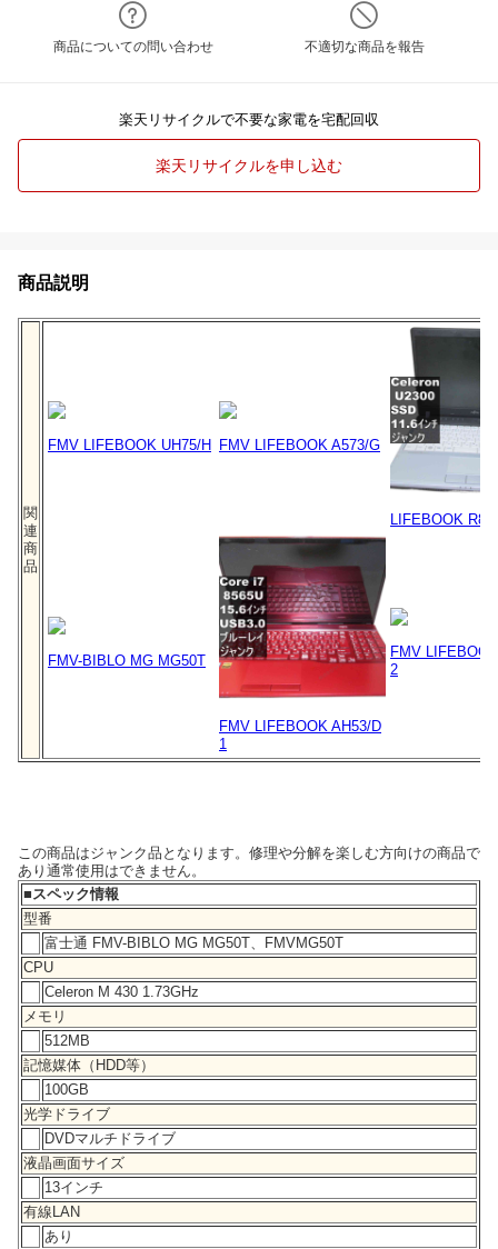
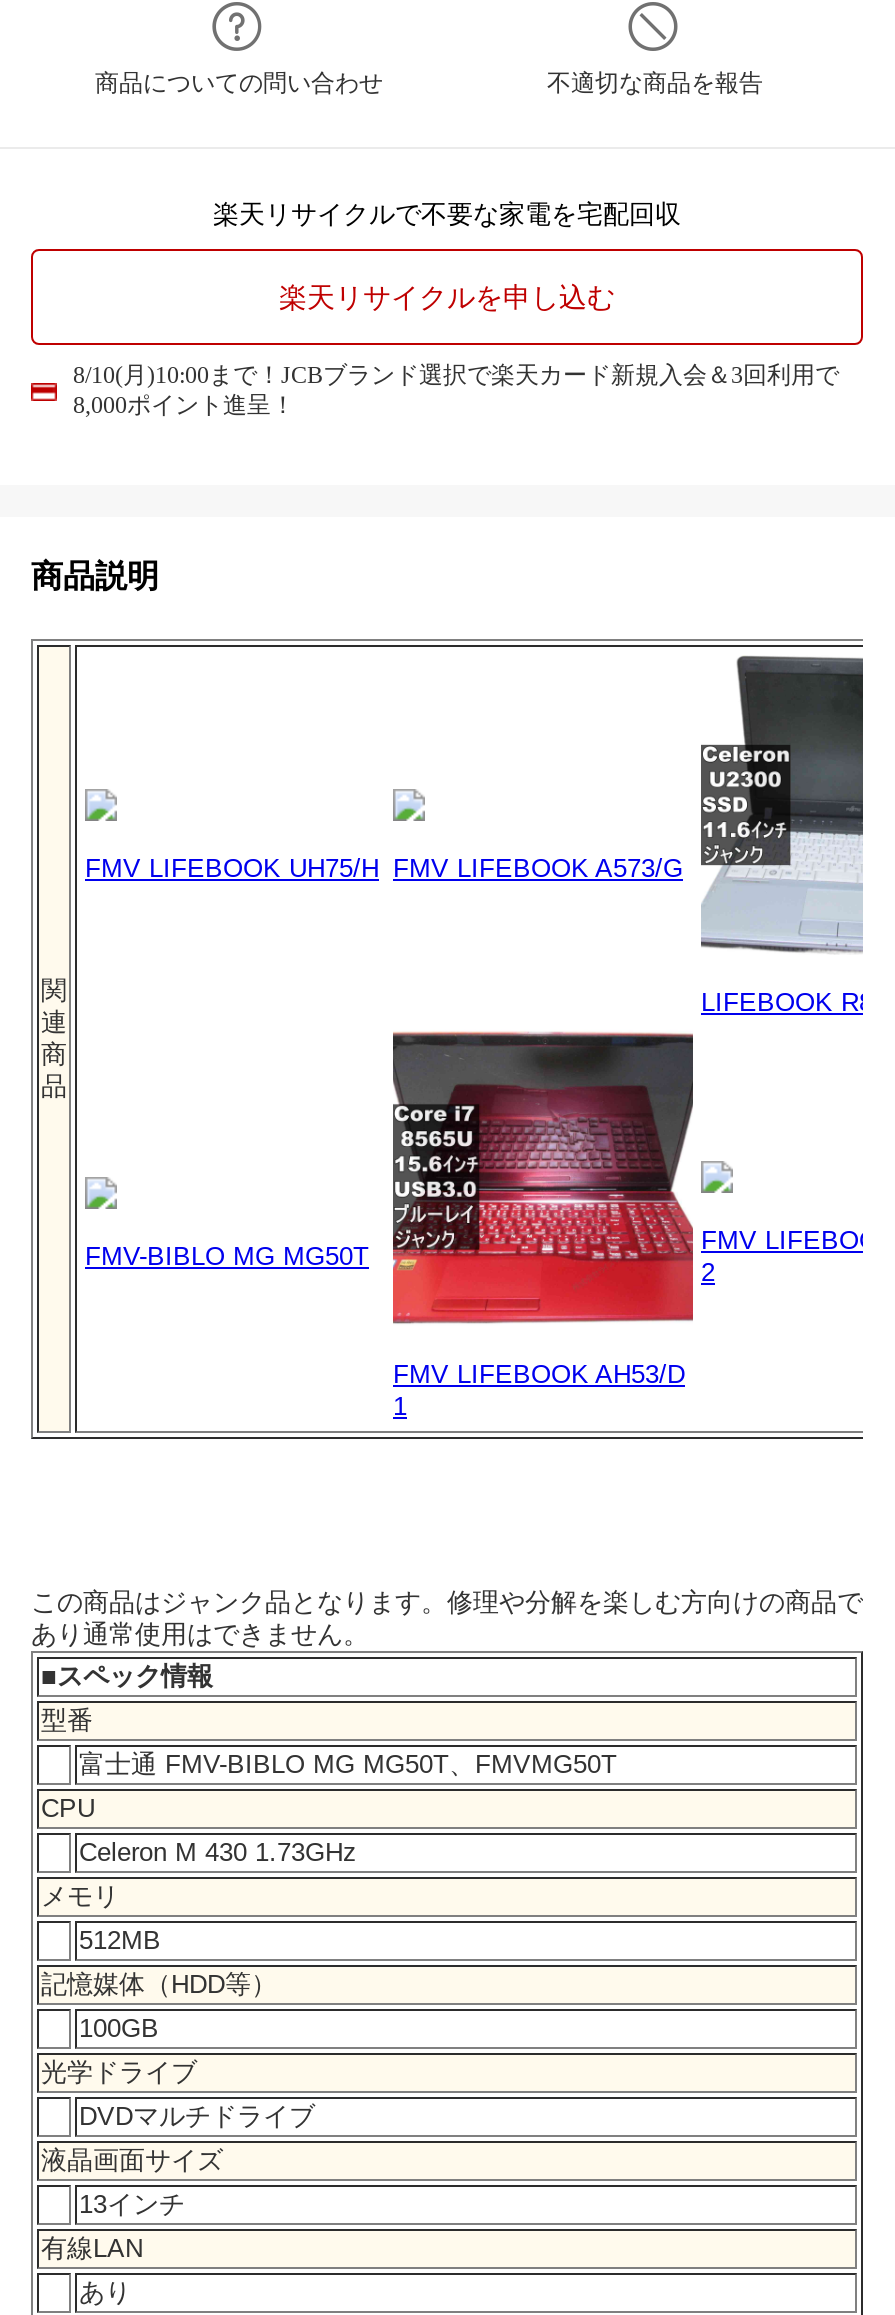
+ 8/10(月)10:00まで！JCBブランド選択で楽天カード新規入会＆3回利用で
+ 8,000ポイント進呈！
